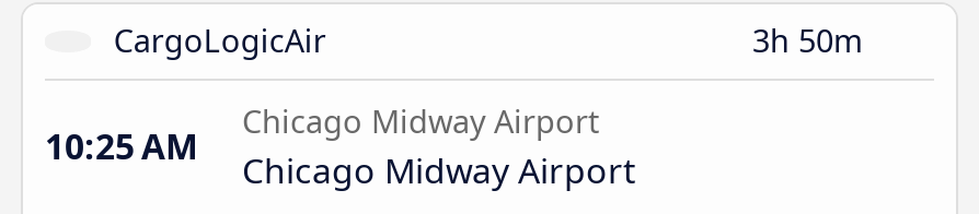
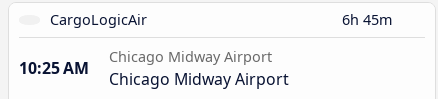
- 3h 50m
+ 6h 45m
